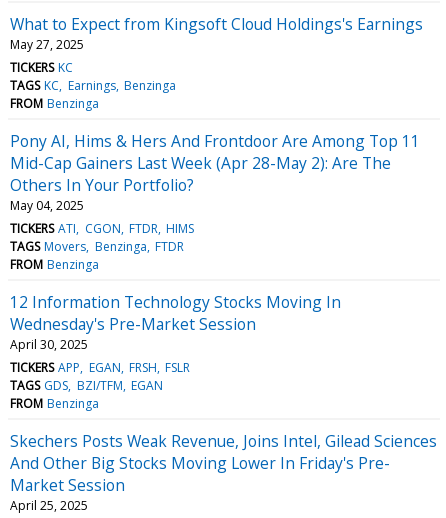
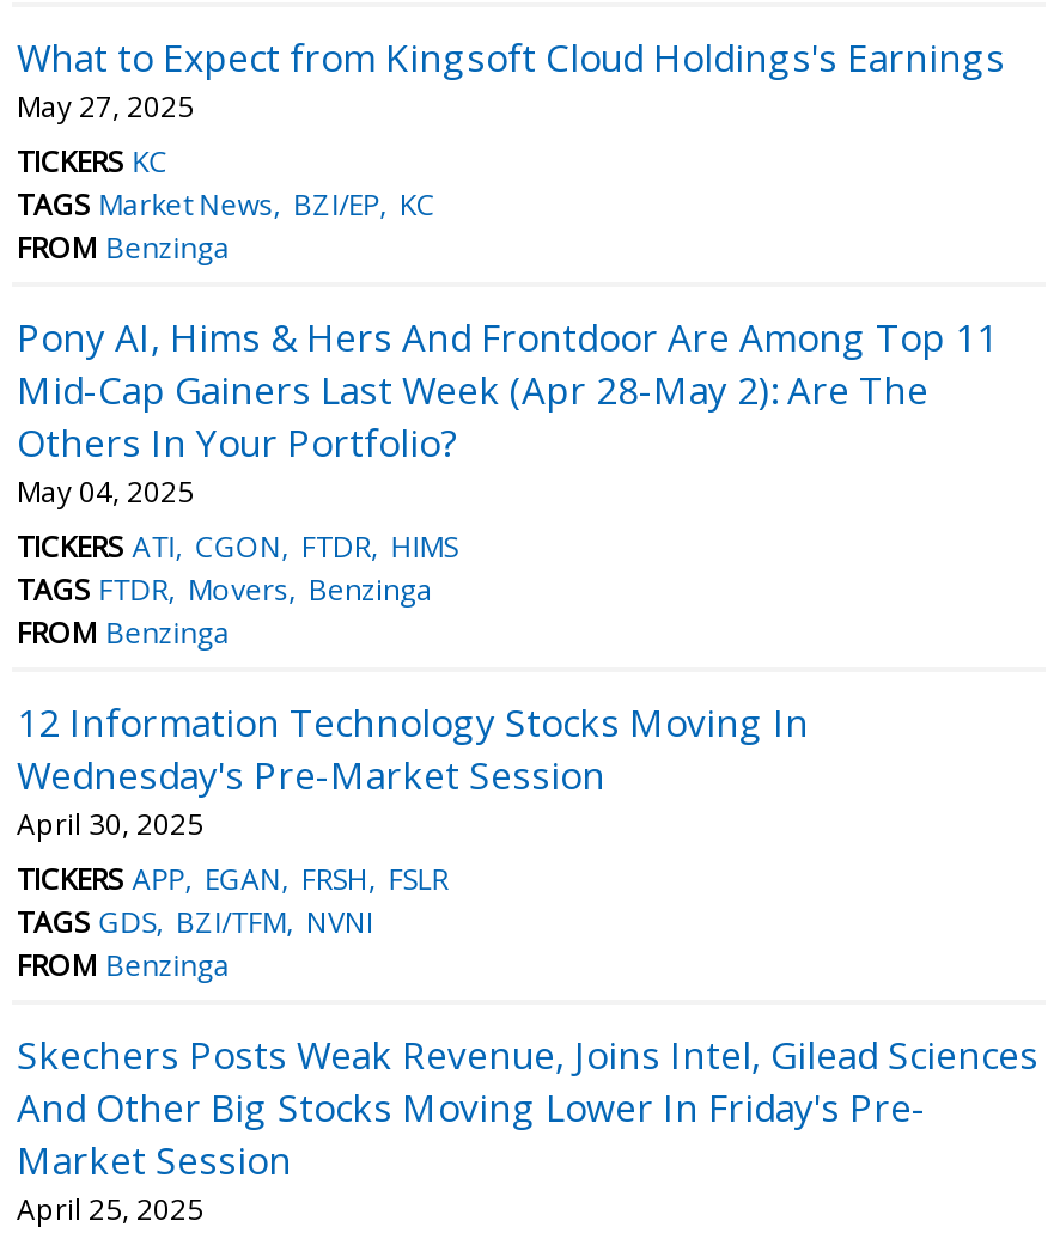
- TAGS KC Earnings Benzinga
+ TAGS Market News BZI/EP KC

- TAGS Movers Benzinga FTDR
+ TAGS FTDR Movers Benzinga

- TAGS GDS BZI/TFM EGAN
+ TAGS GDS BZI/TFM NVNI
